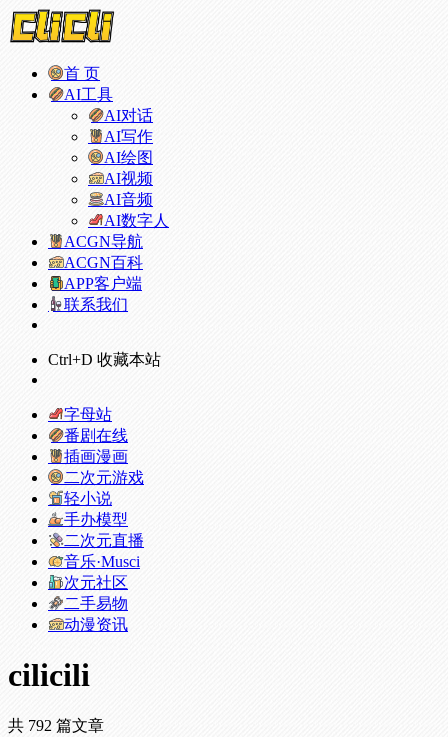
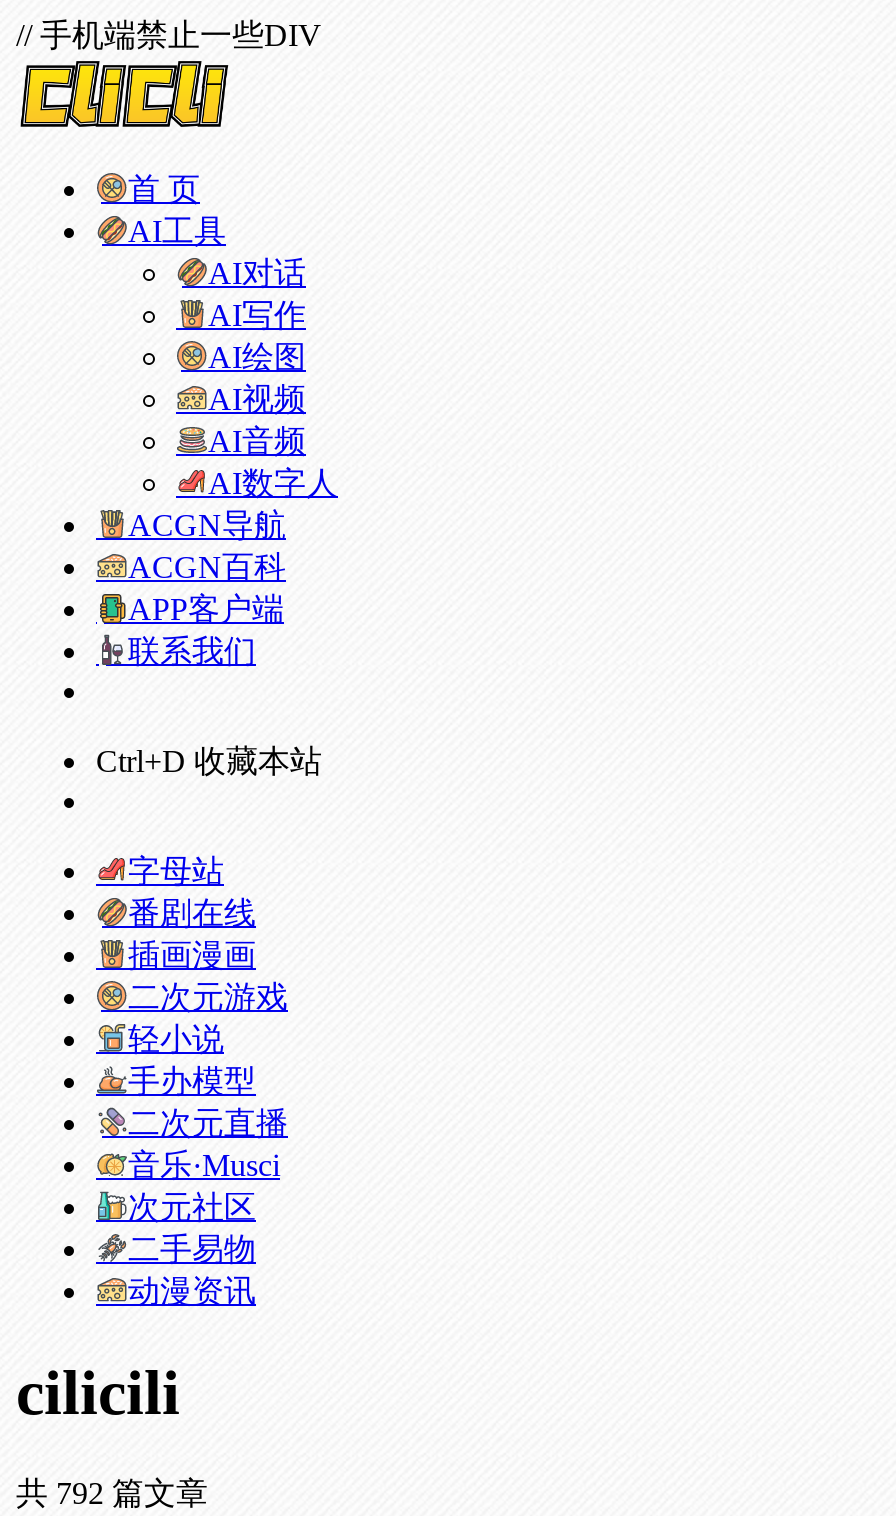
+ // 手机端禁止一些DIV
